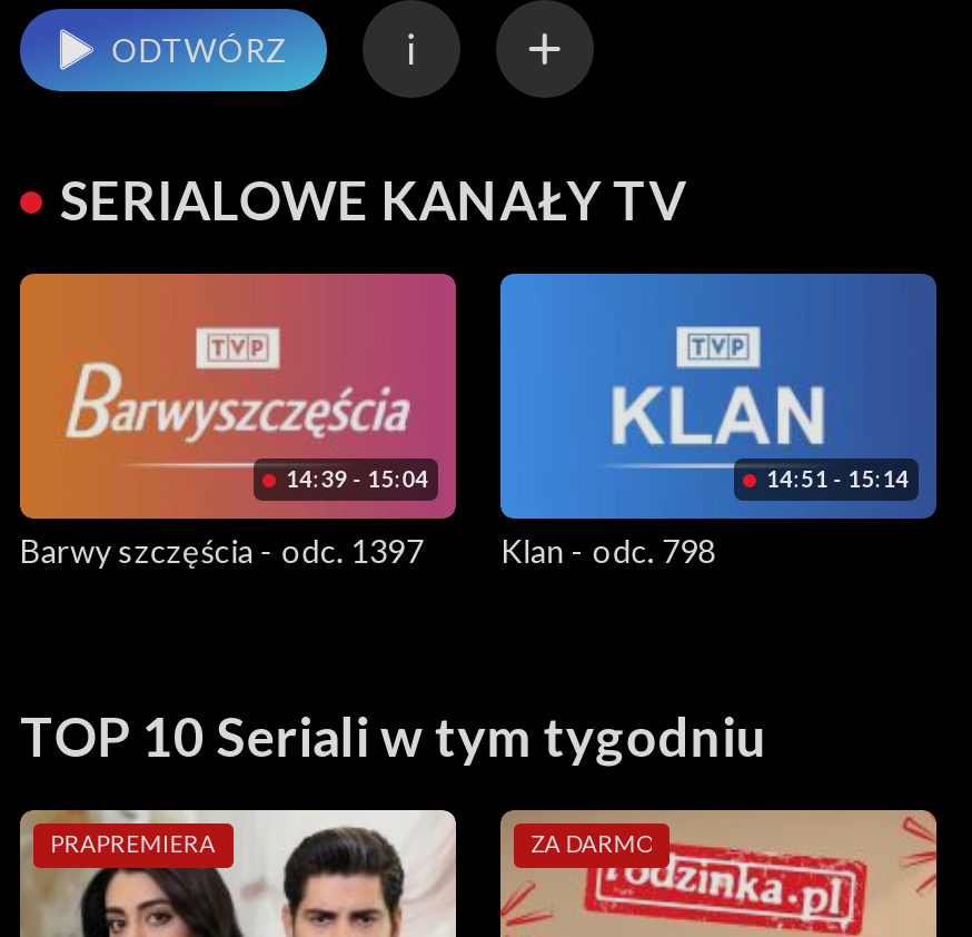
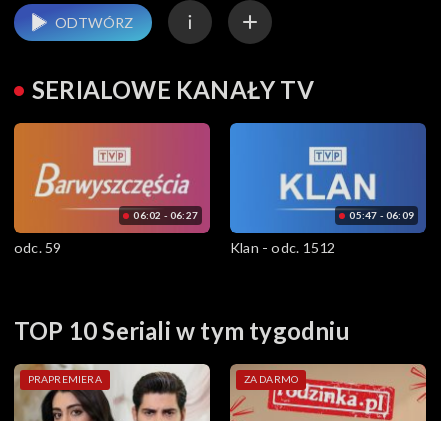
- 14:39 - 15:04
+ 06:02 - 06:27

- 14:51 - 15:14
+ 05:47 - 06:09

- Barwy szczęścia - odc. 1397
+ odc. 59

- Klan - odc. 798
+ Klan - odc. 1512
